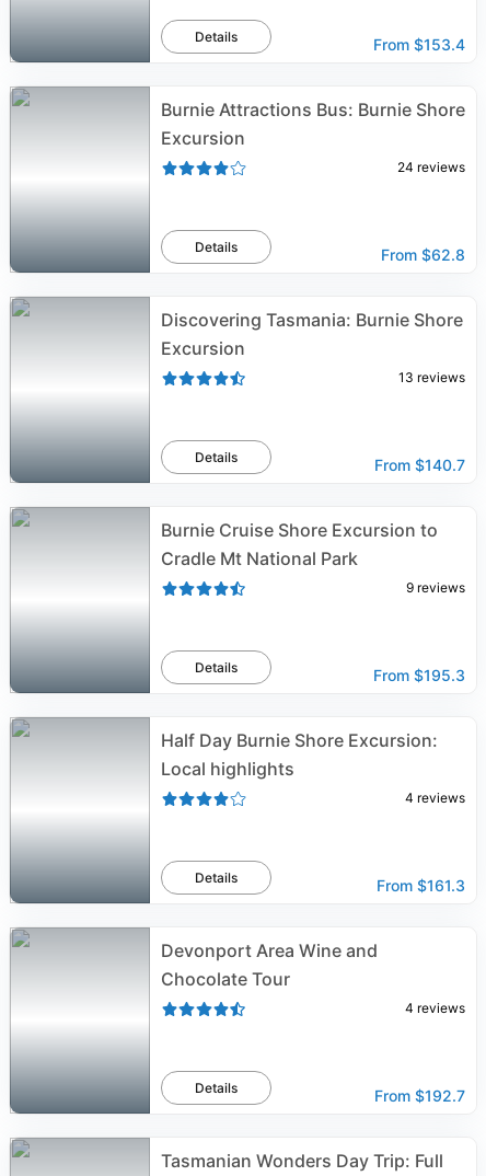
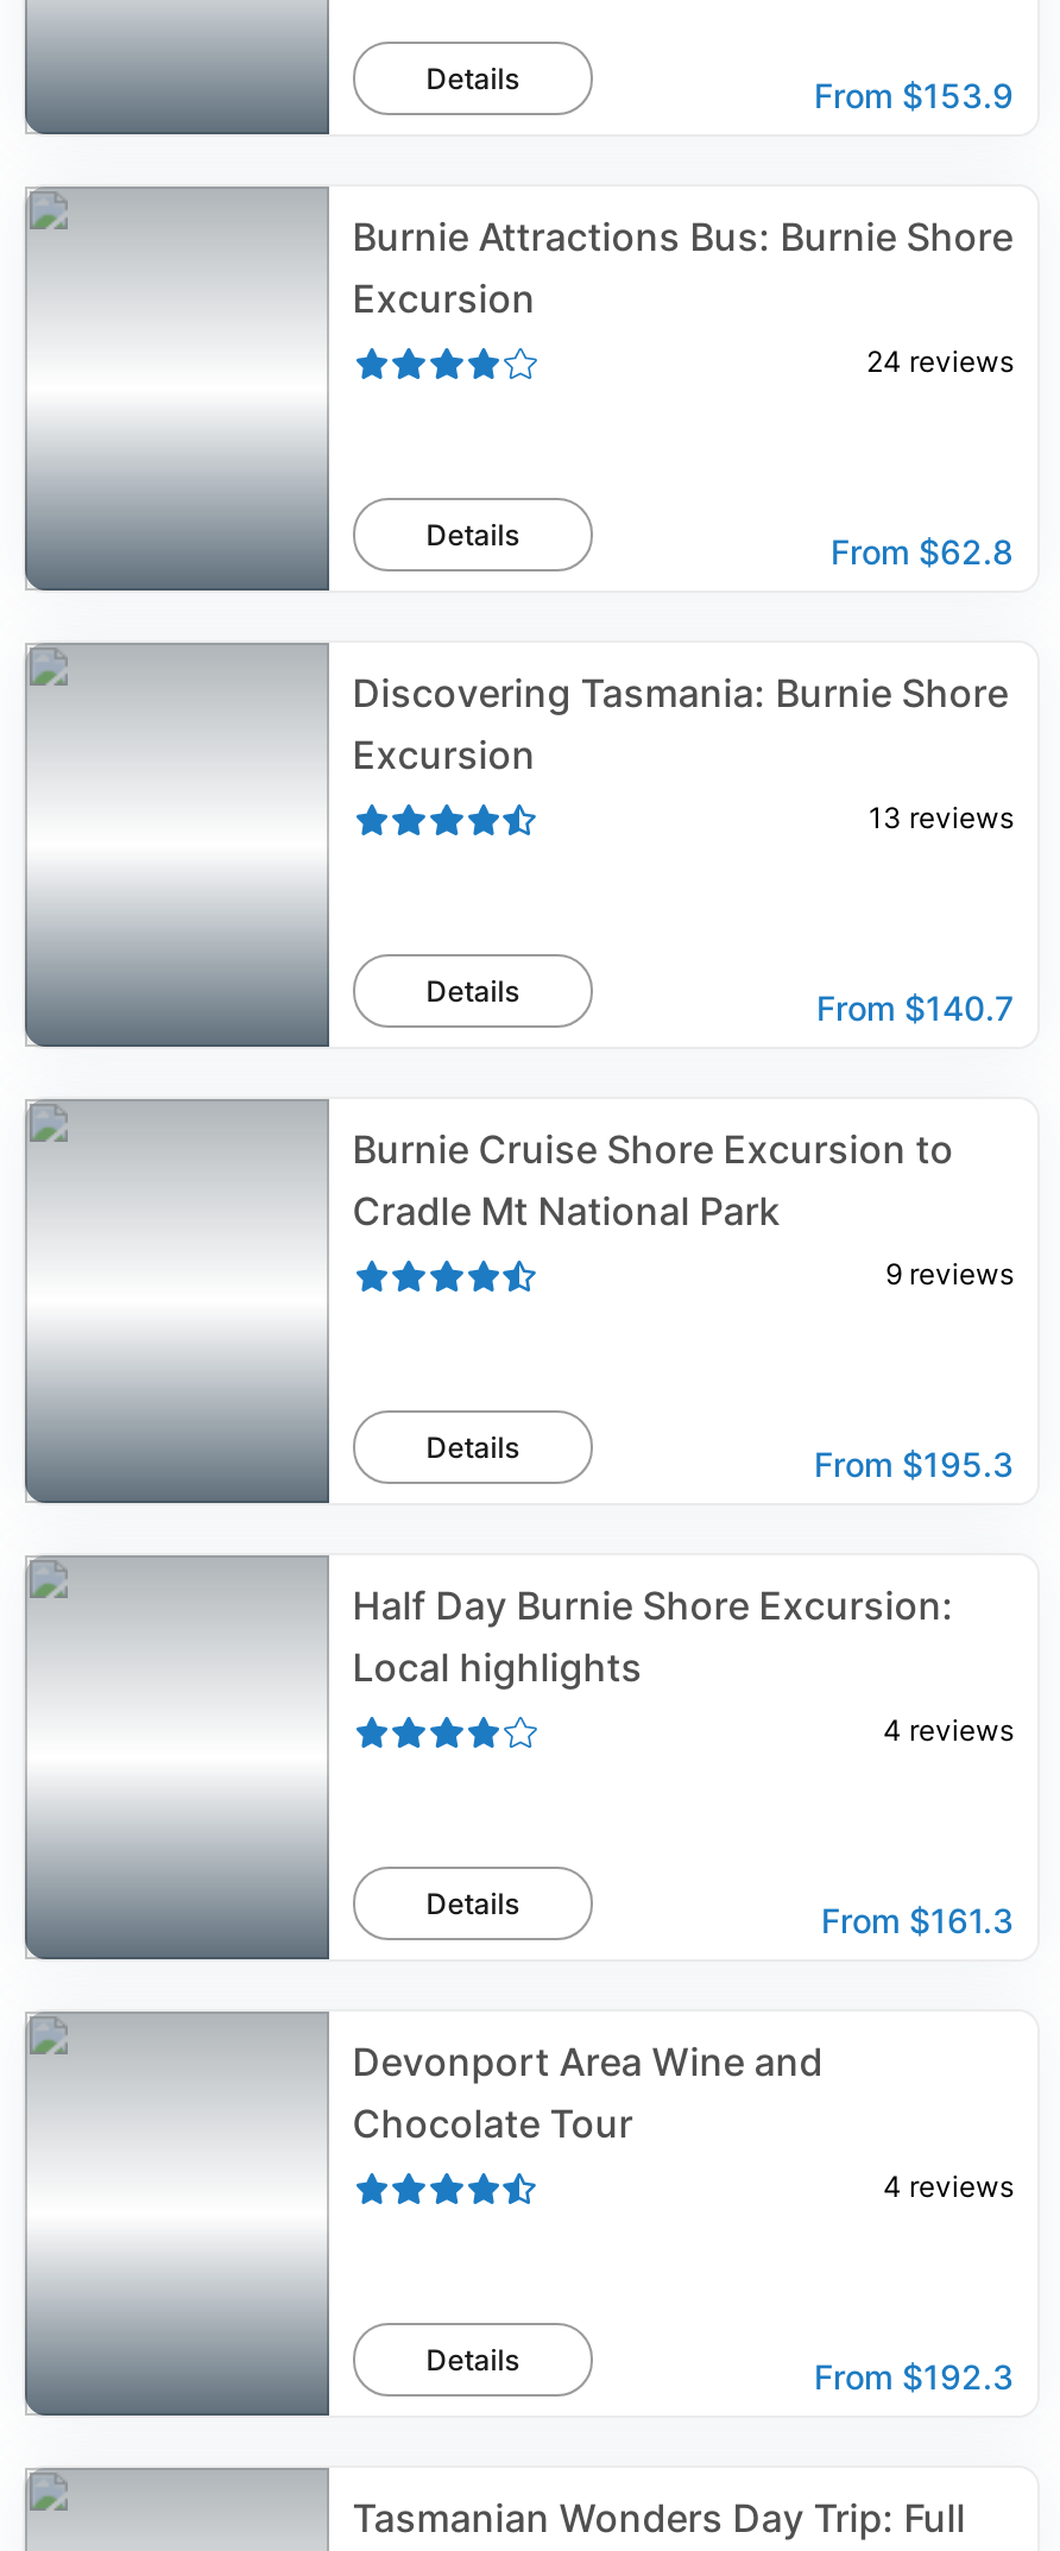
- From $153.4
+ From $153.9

- From $192.7
+ From $192.3
